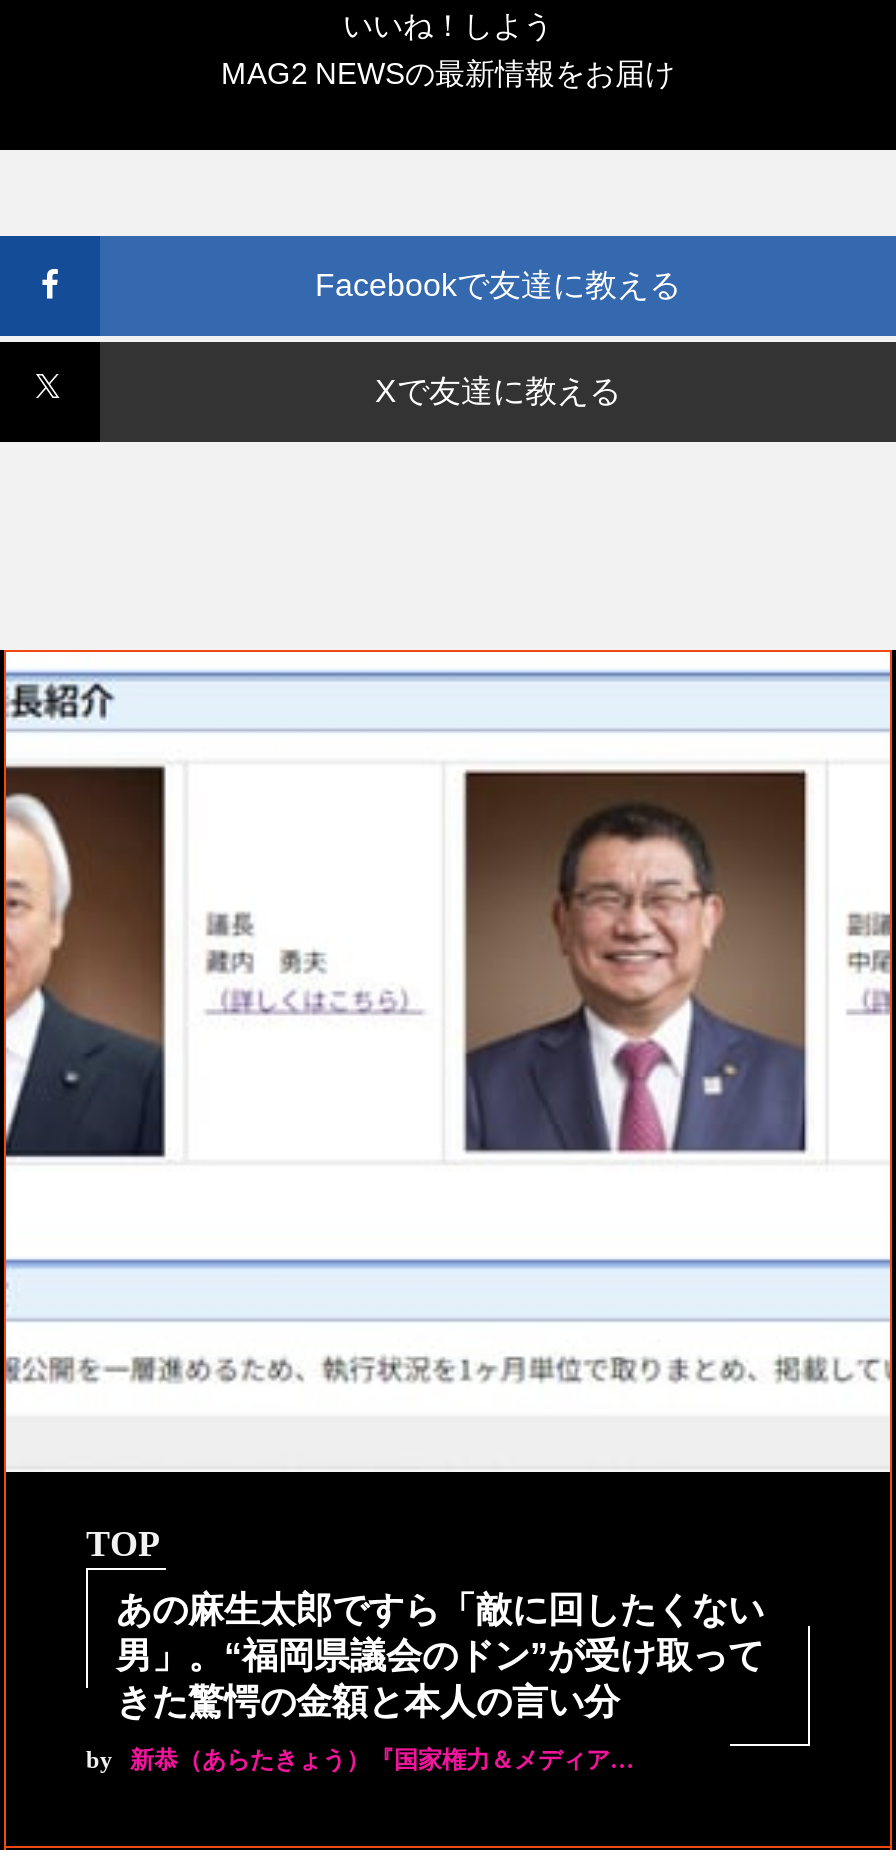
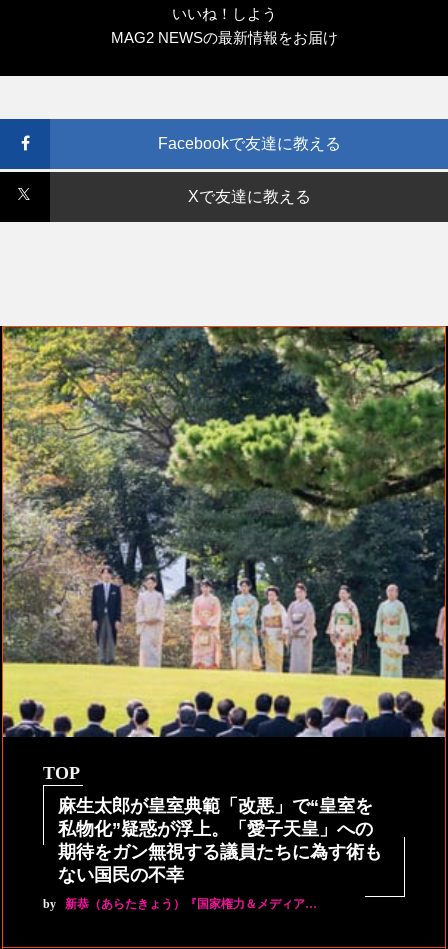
- [image]
+ [image]

- あの麻生太郎ですら「敵に回したくない
- 男」。“福岡県議会のドン”が受け取って
- きた驚愕の金額と本人の言い分
+ 麻生太郎が皇室典範「改悪」で“皇室を
+ 私物化”疑惑が浮上。「愛子天皇」への
+ 期待をガン無視する議員たちに為す術も
+ ない国民の不幸
